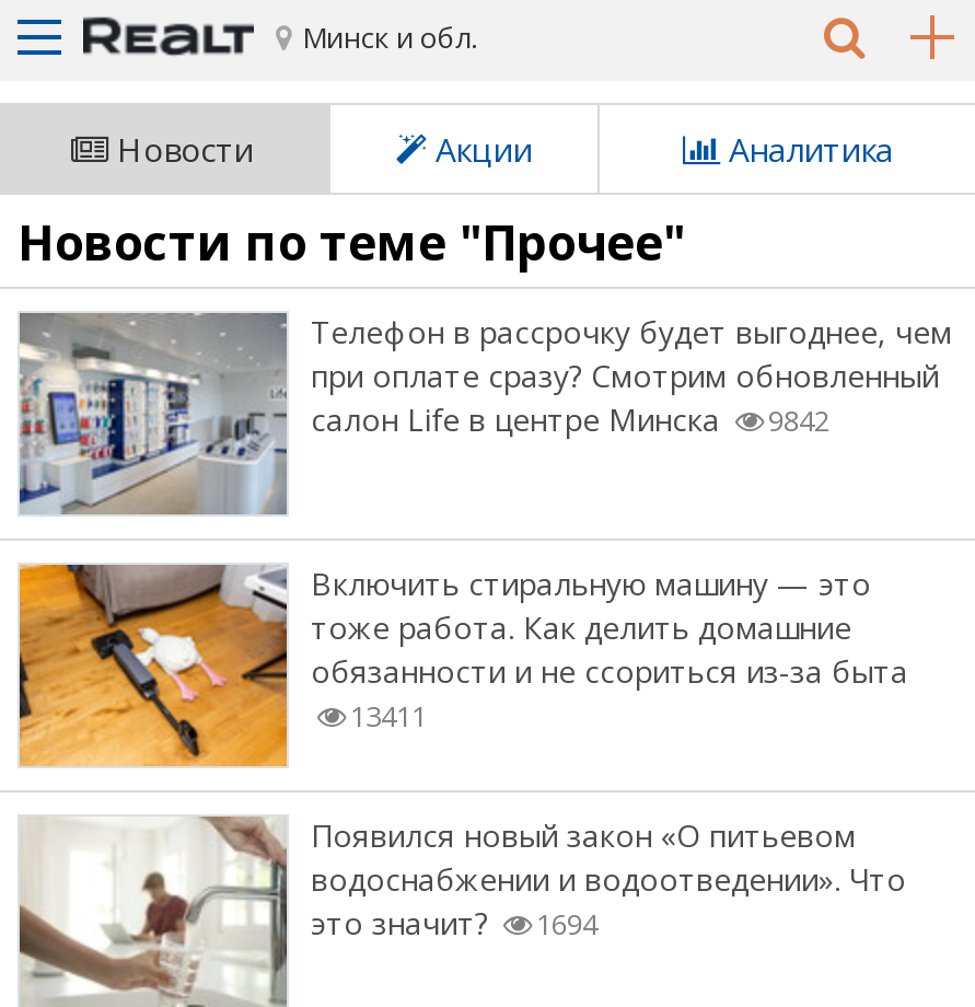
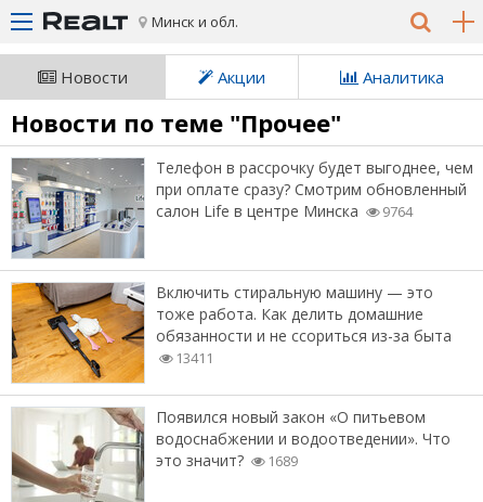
- салон Life в центре Минска 9842
+ салон Life в центре Минска 9764

- это значит? 1694
+ это значит? 1689
